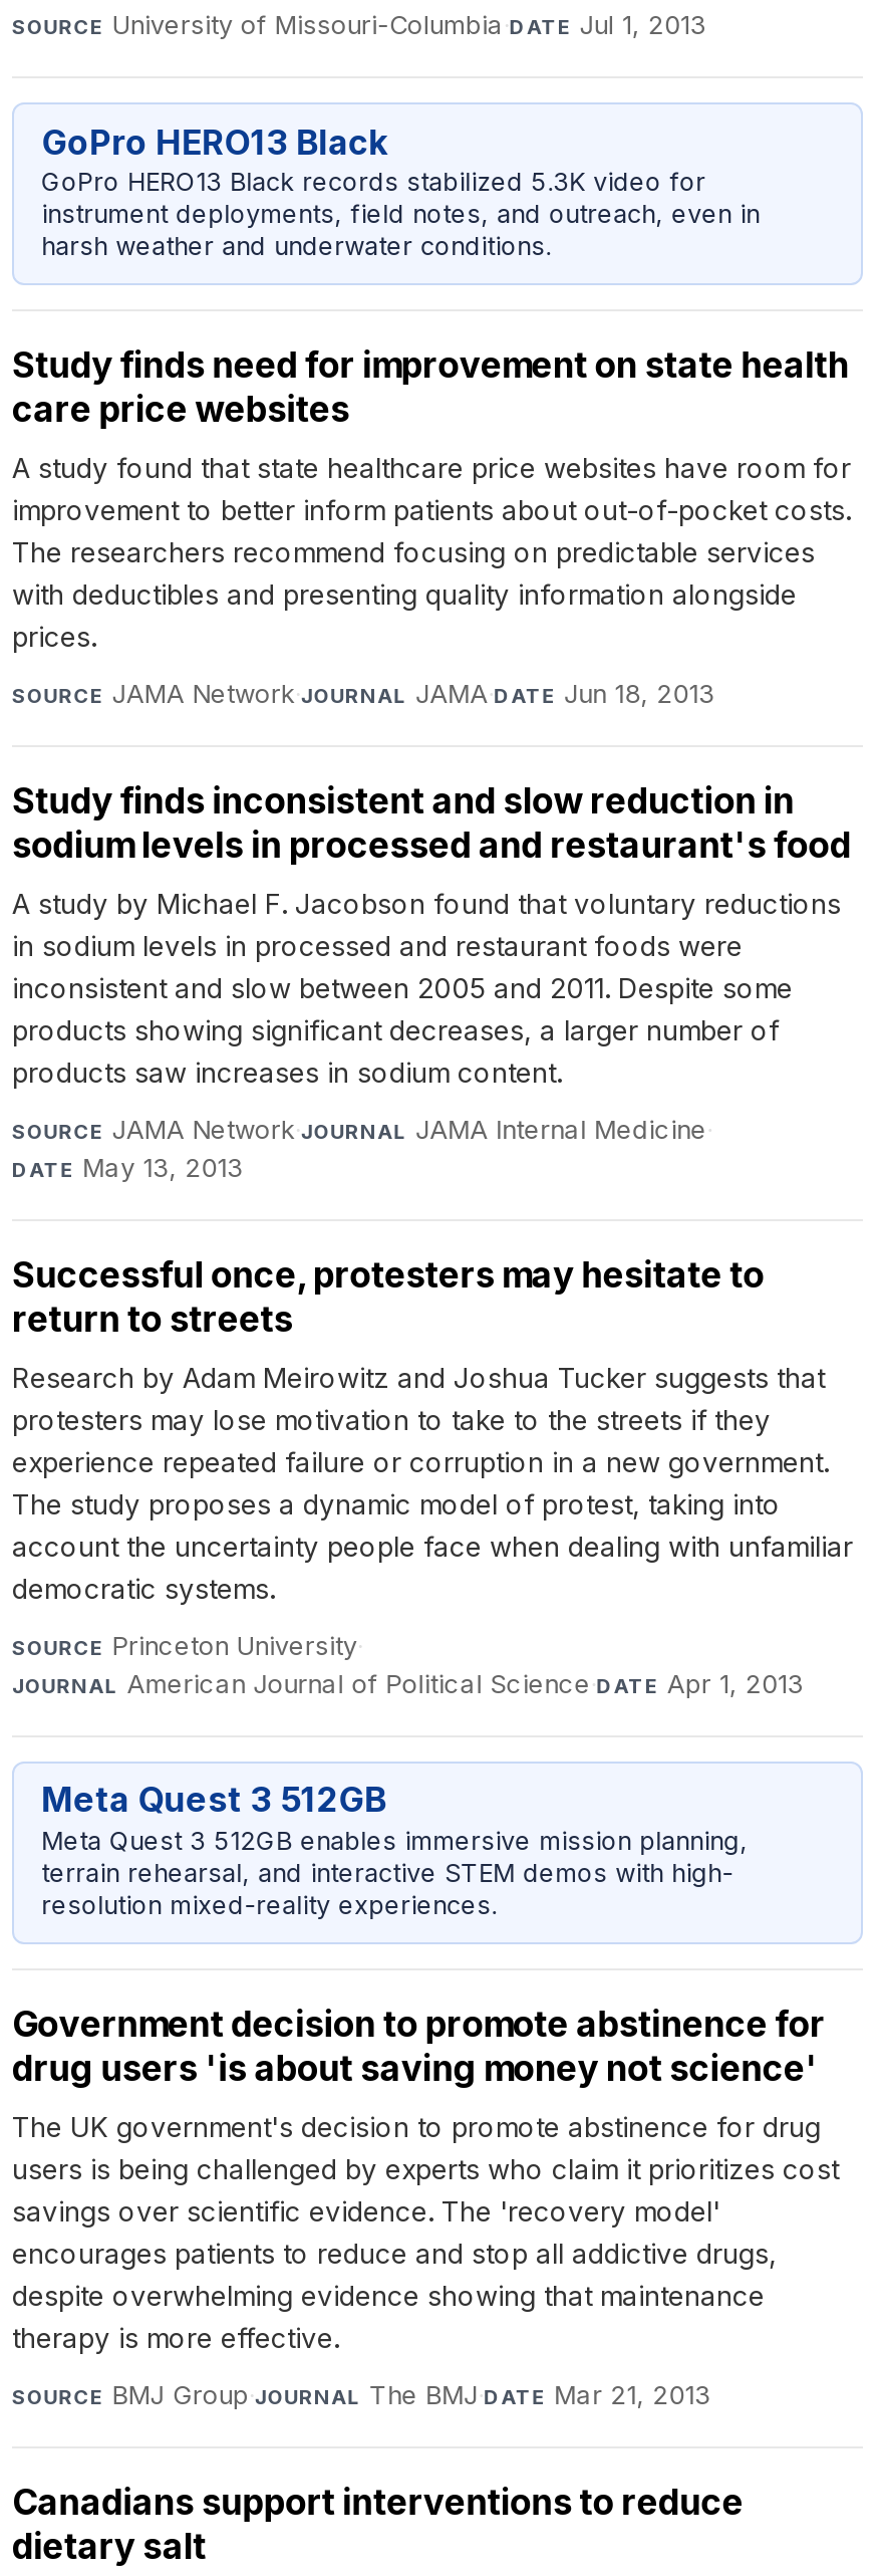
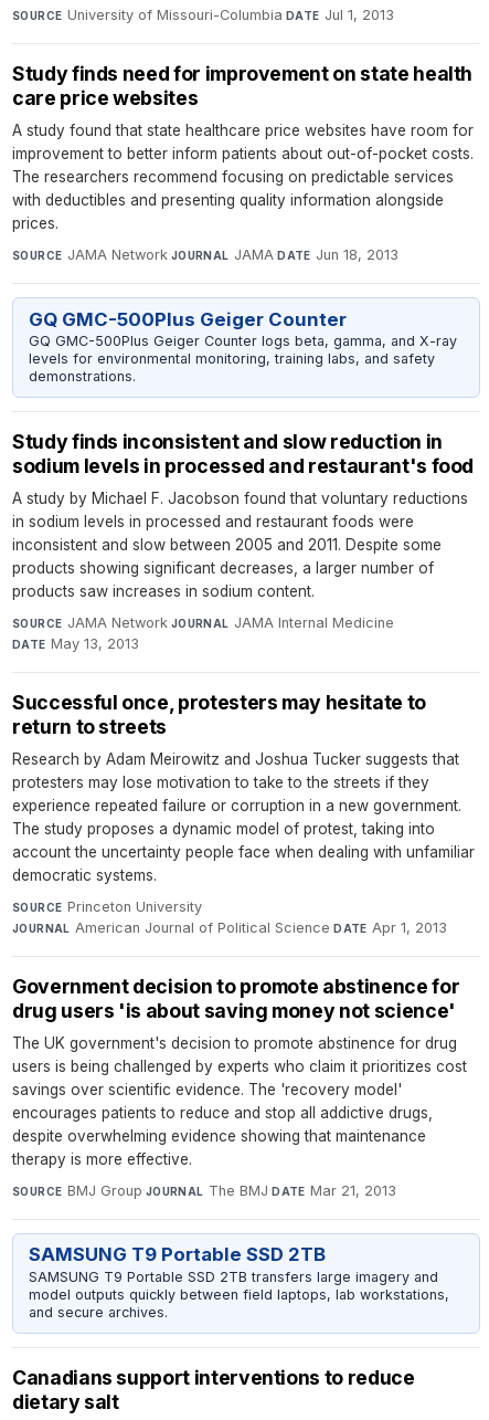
- GoPro HERO13 Black
- GoPro HERO13 Black records stabilized 5.3K video for
- instrument deployments, field notes, and outreach, even in
- harsh weather and underwater conditions.

moved up: Study finds need for improvement on state health | care price websites | A study found that state healthcare price websites have room for | improvement to better inform patients about out-of-pocket costs. | The researchers recommend focusing on predictable services | with deductibles and presenting quality information alongside | prices. | SOURCE JAMA Network · JOURNAL JAMA · DATE Jun 18, 2013

+ GQ GMC-500Plus Geiger Counter
+ GQ GMC-500Plus Geiger Counter logs beta, gamma, and X-ray
+ levels for environmental monitoring, training labs, and safety
+ demonstrations.

- Meta Quest 3 512GB
- Meta Quest 3 512GB enables immersive mission planning,
- terrain rehearsal, and interactive STEM demos with high-
- resolution mixed-reality experiences.

moved up: Government decision to promote abstinence for | drug users 'is about saving money not science' | The UK government's decision to promote abstinence for drug | ... | therapy is more effective. | SOURCE BMJ Group · JOURNAL The BMJ · DATE Mar 21, 2013

+ SAMSUNG T9 Portable SSD 2TB
+ SAMSUNG T9 Portable SSD 2TB transfers large imagery and
+ model outputs quickly between field laptops, lab workstations,
+ and secure archives.
